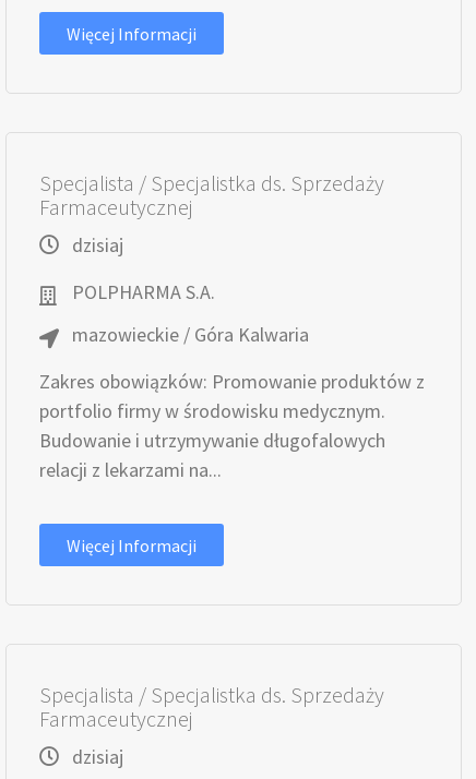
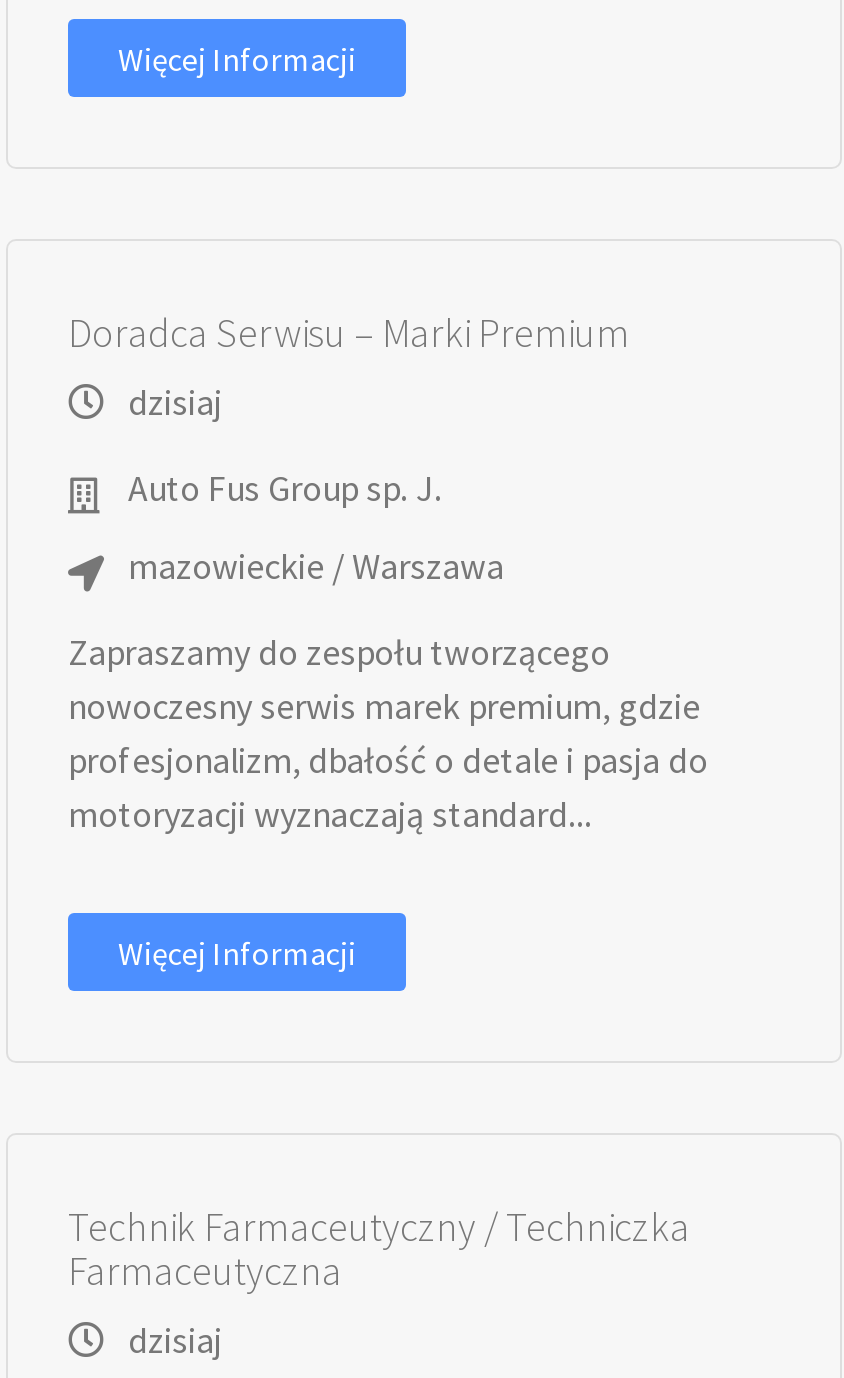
- Specjalista / Specjalistka ds. Sprzedaży
- Farmaceutycznej
+ Doradca Serwisu – Marki Premium

- POLPHARMA S.A.
+ Auto Fus Group sp. J.

- mazowieckie / Góra Kalwaria
+ mazowieckie / Warszawa

- Zakres obowiązków: Promowanie produktów z
- portfolio firmy w środowisku medycznym.
- Budowanie i utrzymywanie długofalowych
- relacji z lekarzami na...
+ Zapraszamy do zespołu tworzącego
+ nowoczesny serwis marek premium, gdzie
+ profesjonalizm, dbałość o detale i pasja do
+ motoryzacji wyznaczają standard...

- Specjalista / Specjalistka ds. Sprzedaży
- Farmaceutycznej
+ Technik Farmaceutyczny / Techniczka
+ Farmaceutyczna
